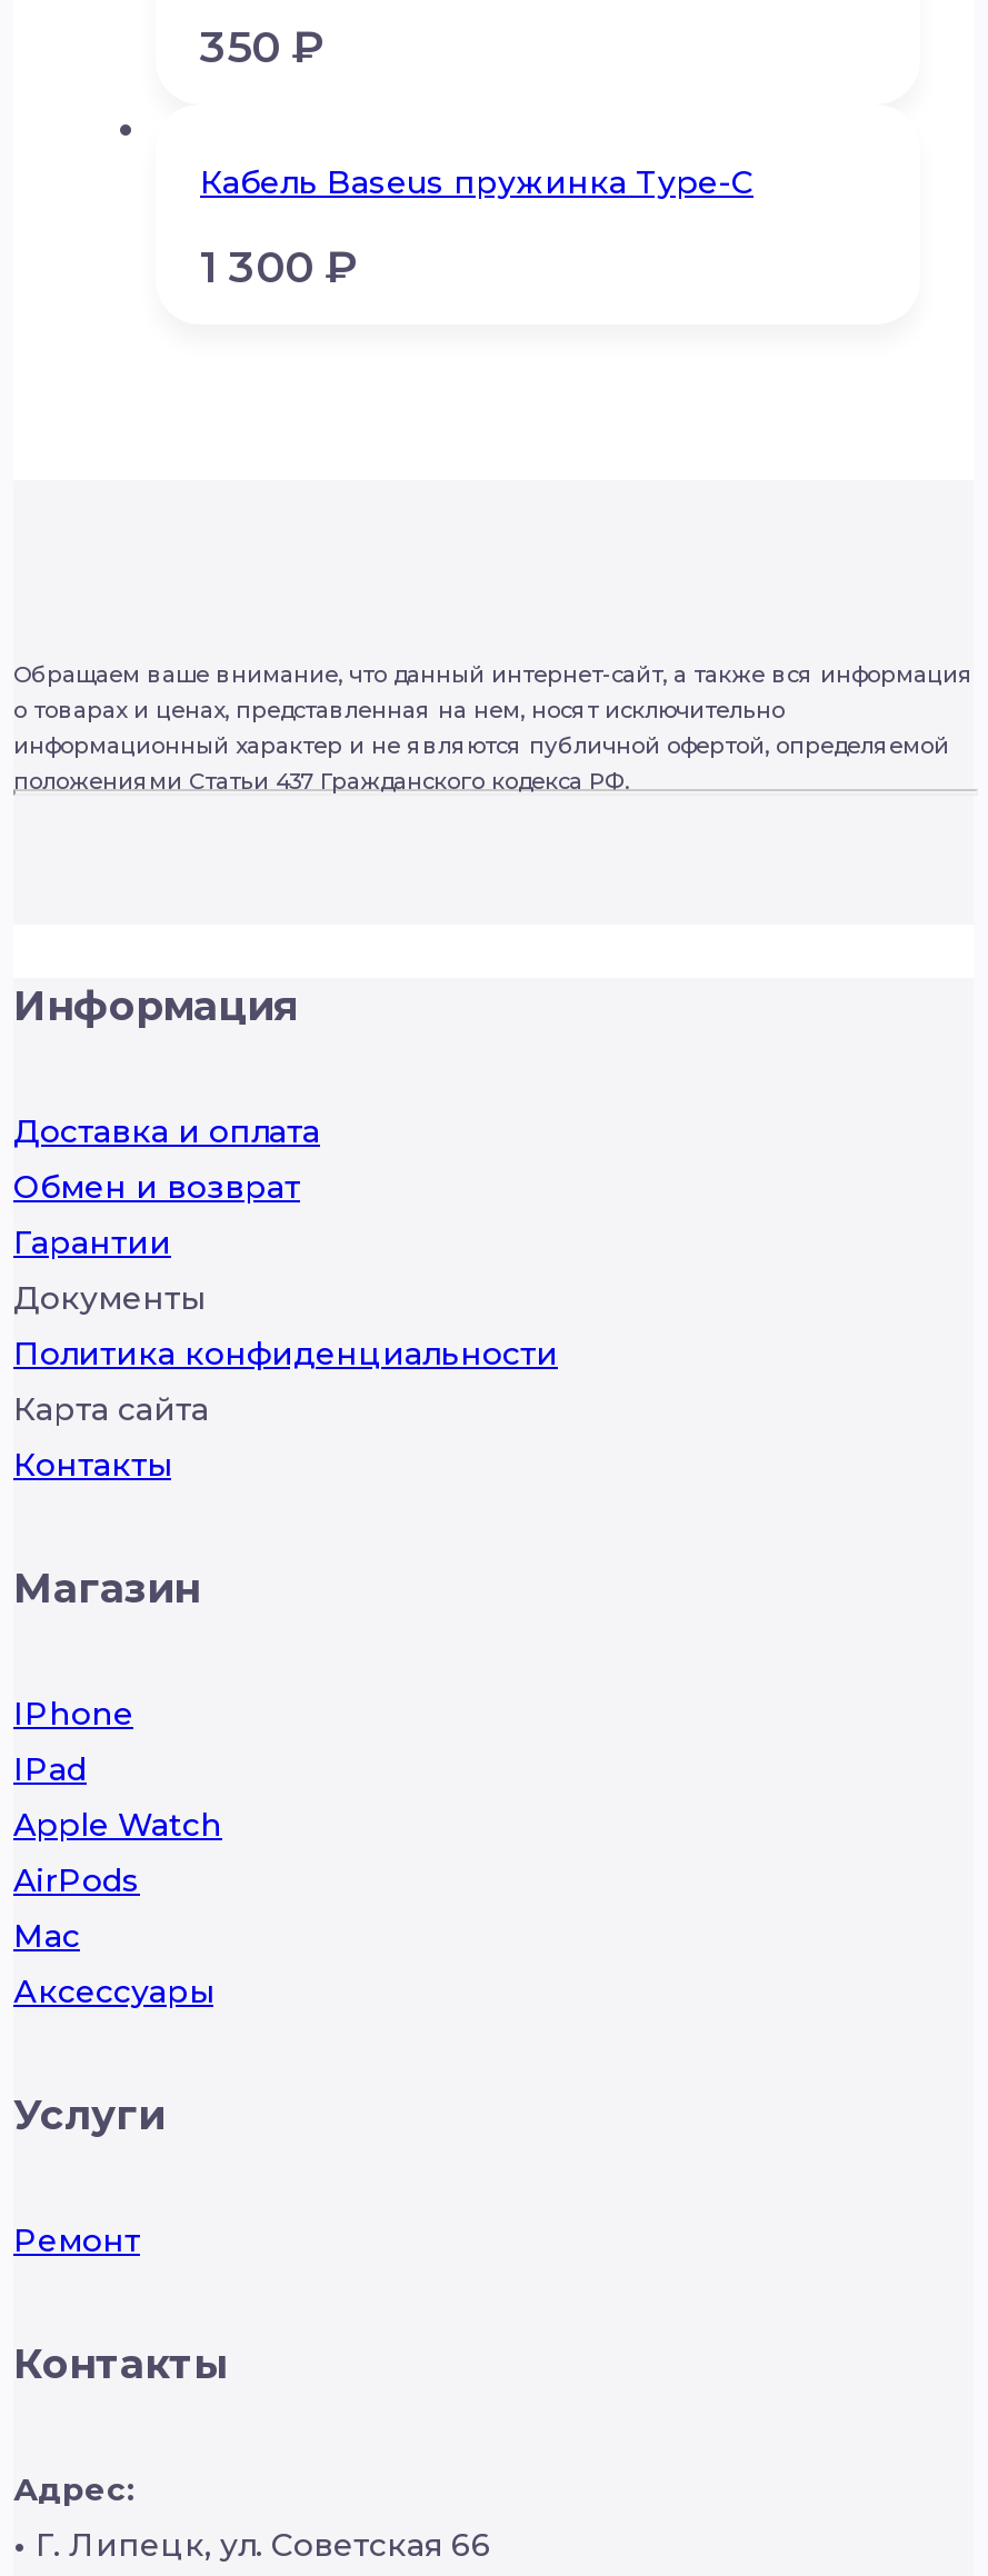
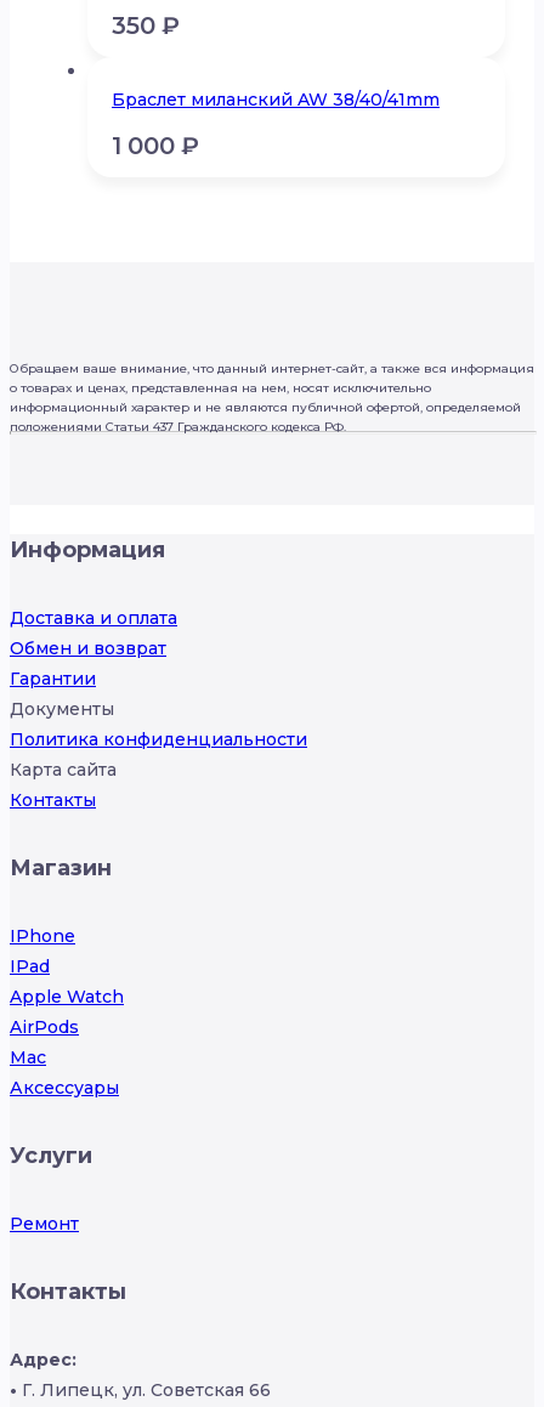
- Кабель Baseus пружинка Type-C
+ Браслет миланский AW 38/40/41mm

- 1 300 ₽
+ 1 000 ₽
